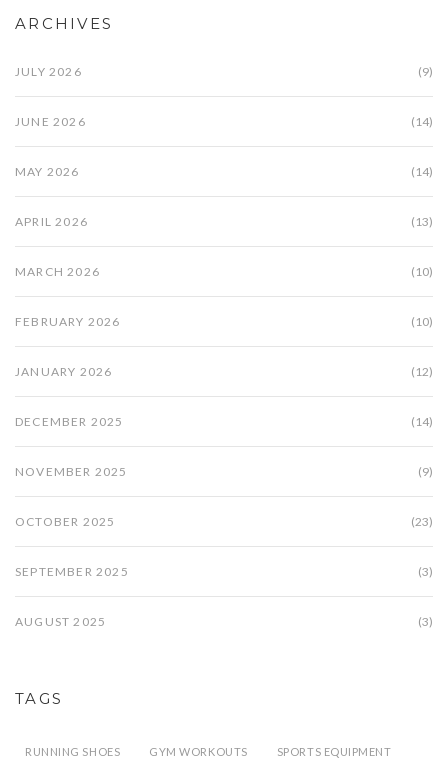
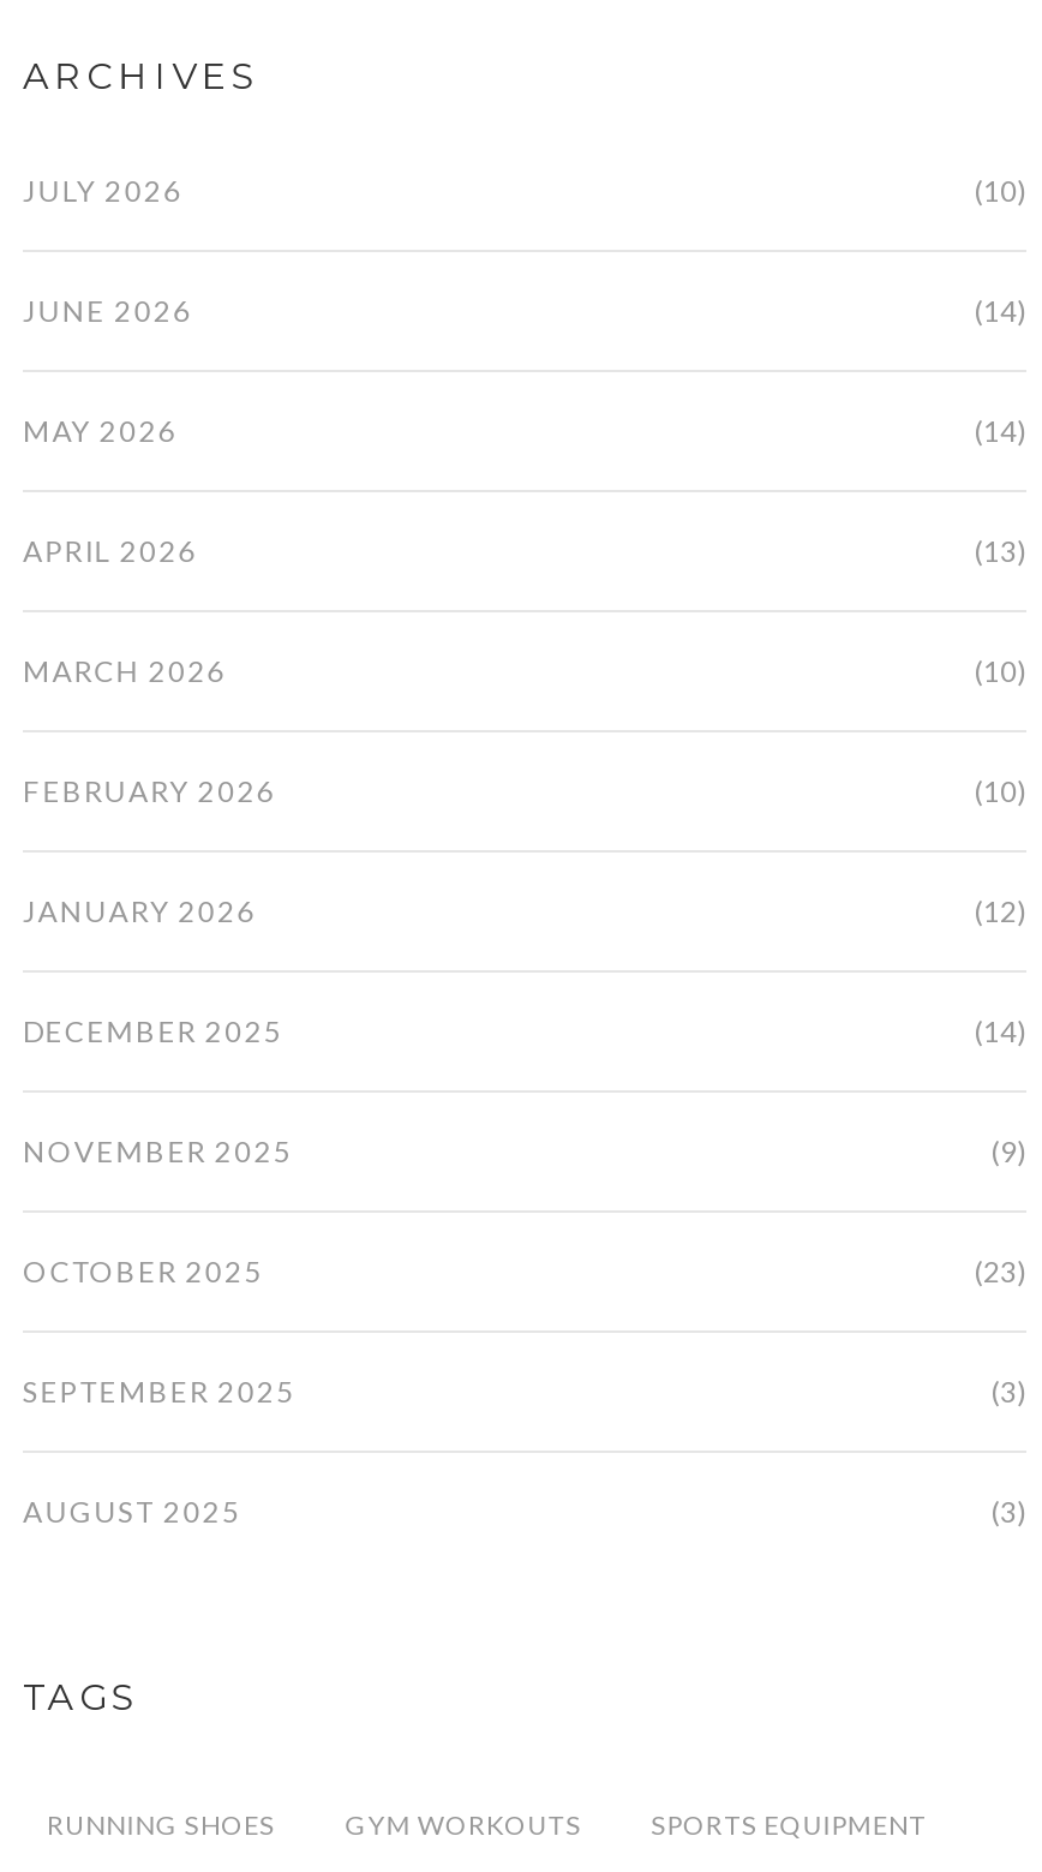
- (9)
+ (10)
